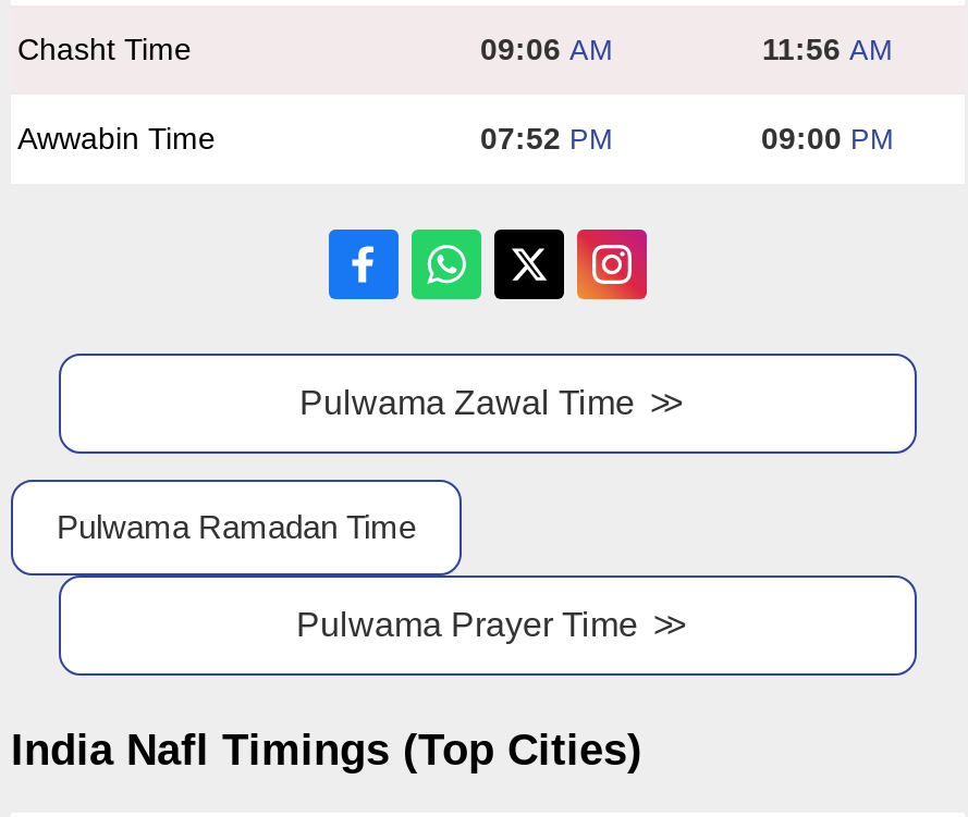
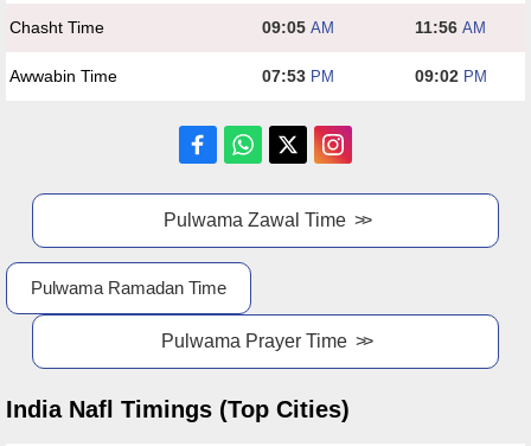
- 09:06 AM
+ 09:05 AM

- 07:52 PM
+ 07:53 PM

- 09:00 PM
+ 09:02 PM
